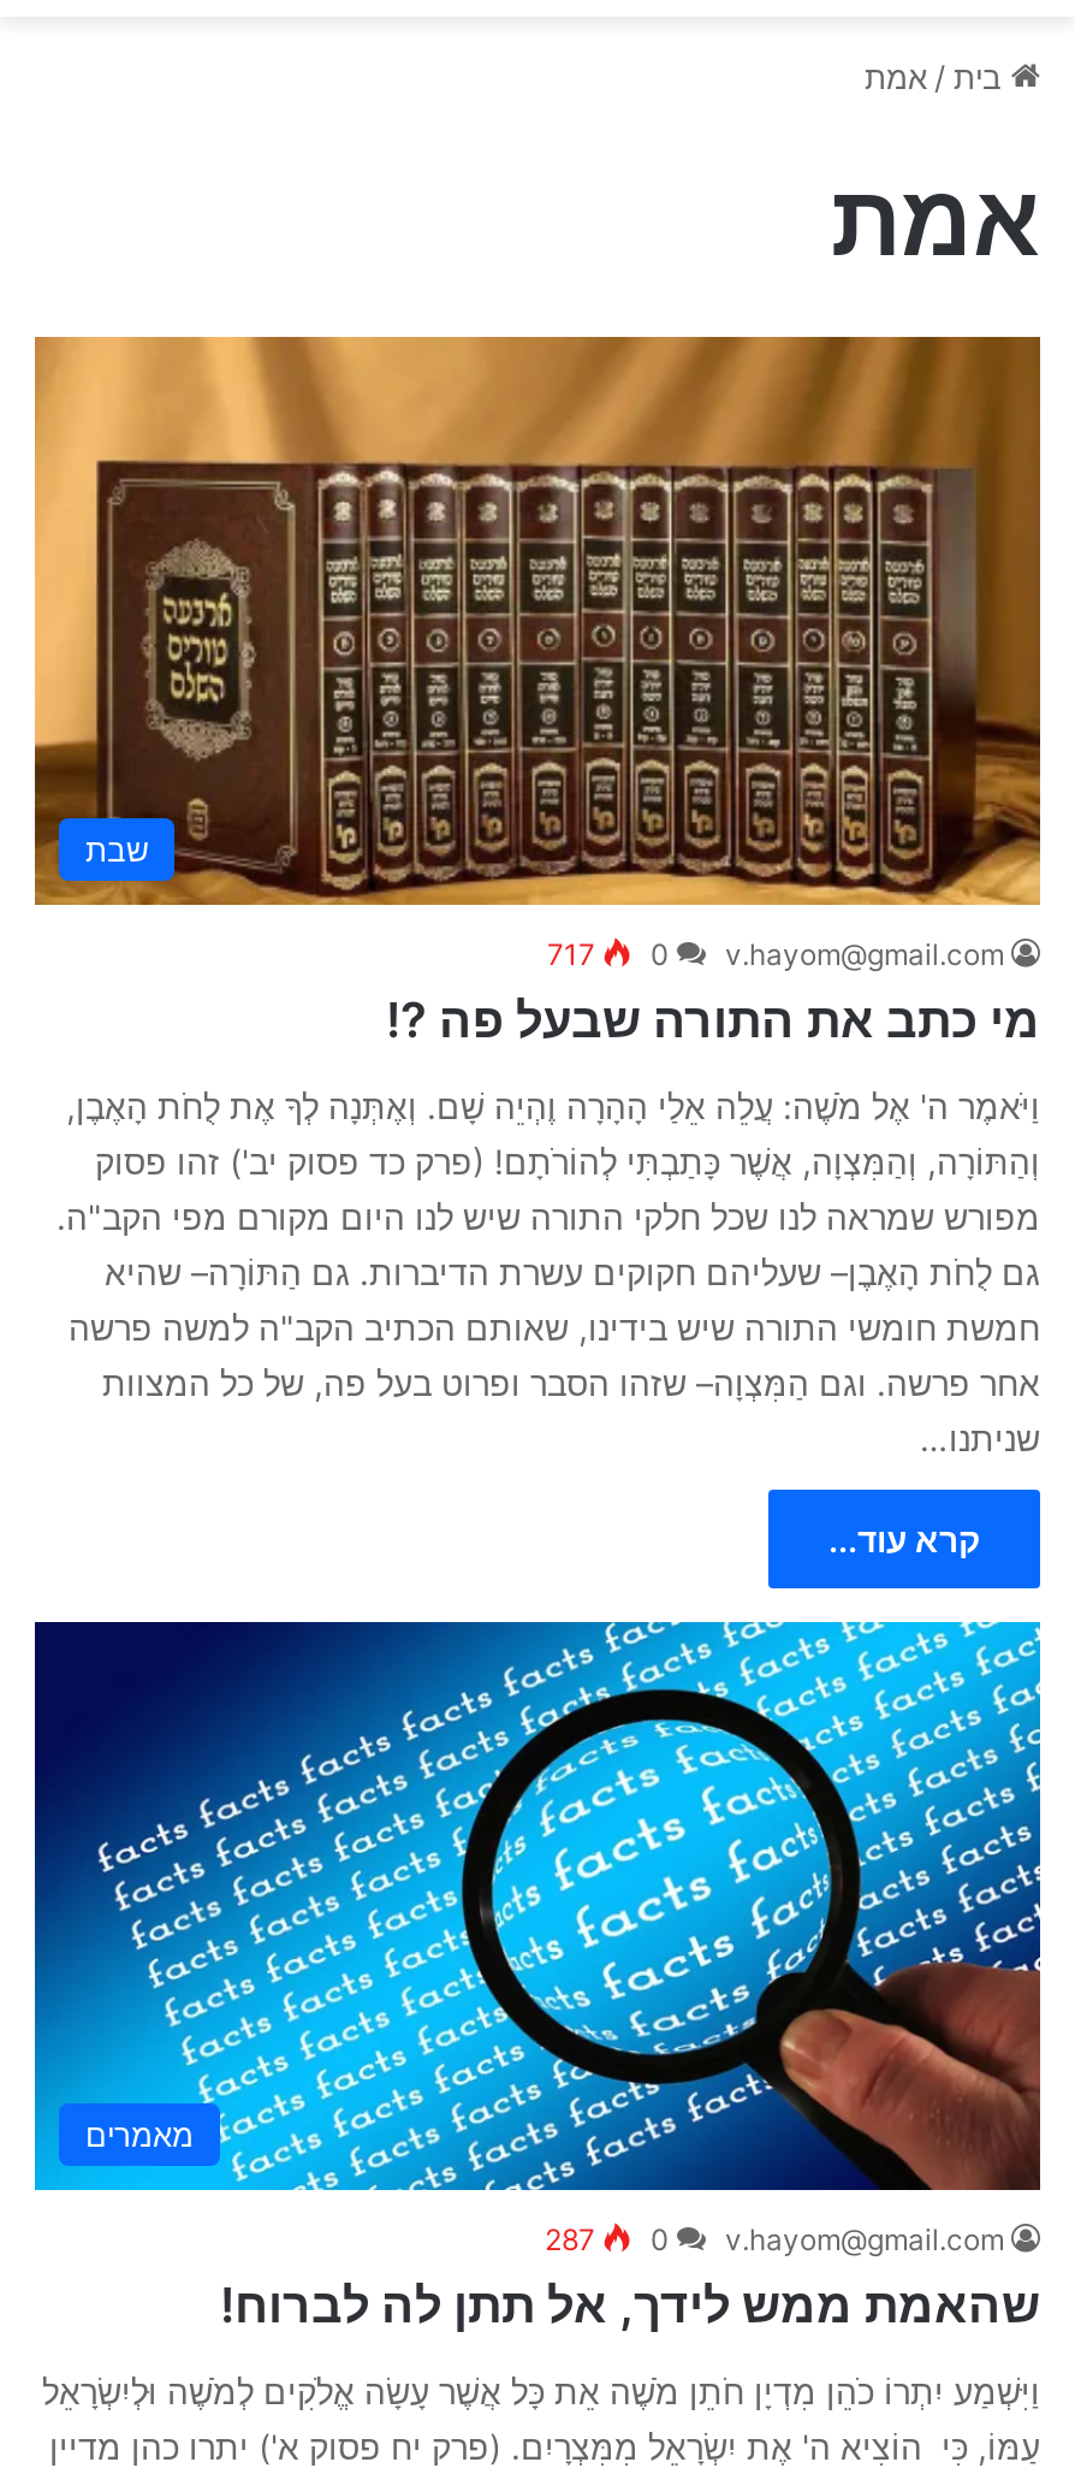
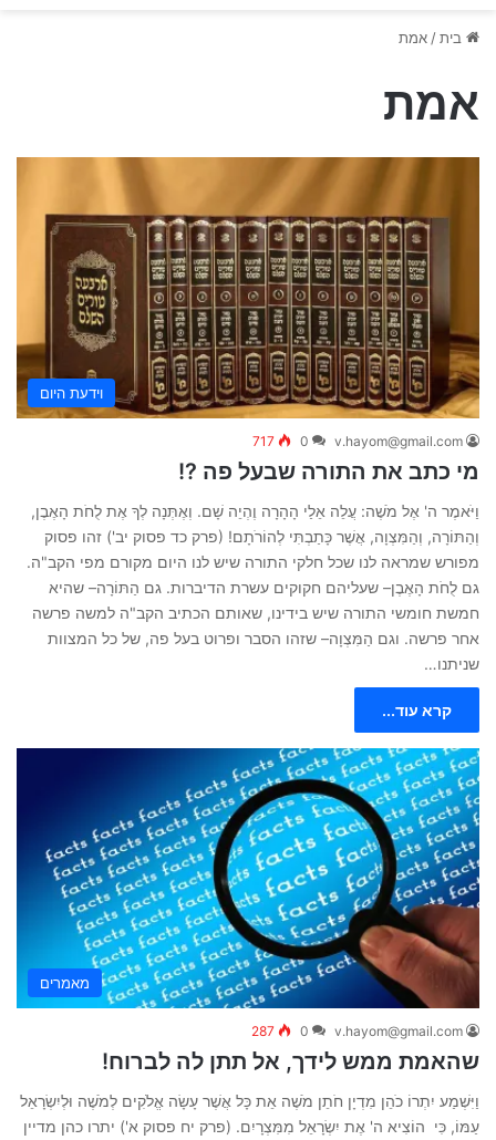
- שבת
+ וידעת היום
